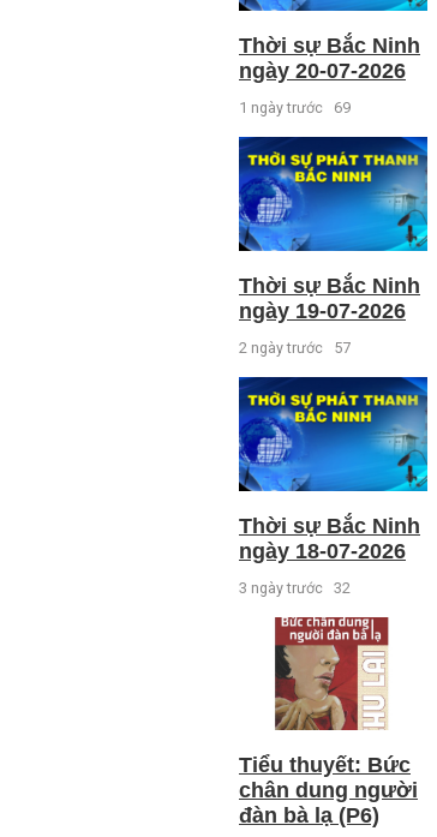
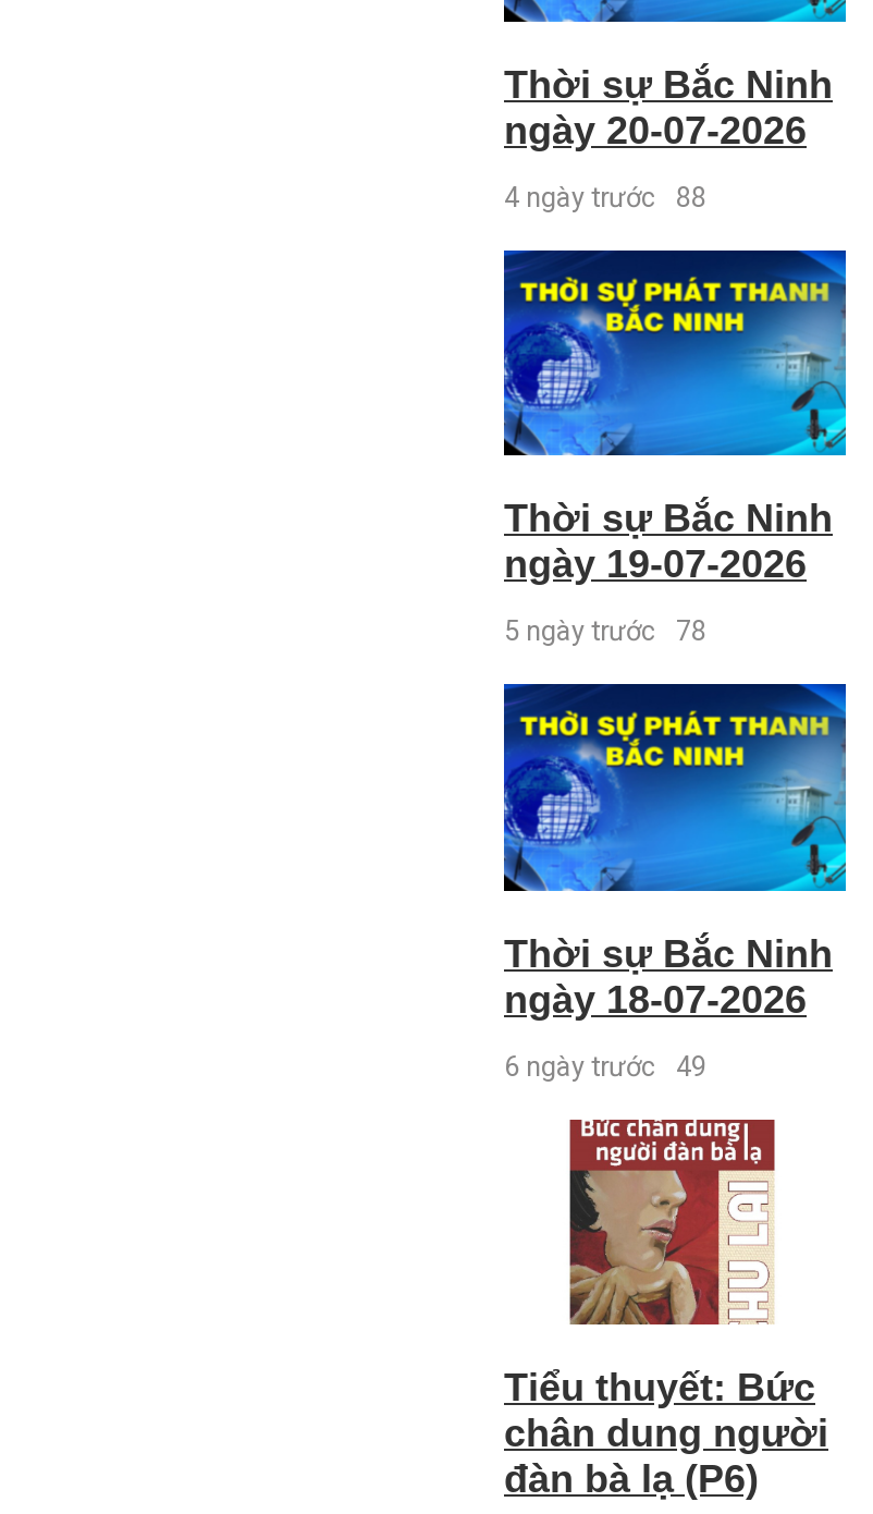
- 1 ngày trước 69
+ 4 ngày trước 88

- 2 ngày trước 57
+ 5 ngày trước 78

- 3 ngày trước 32
+ 6 ngày trước 49
